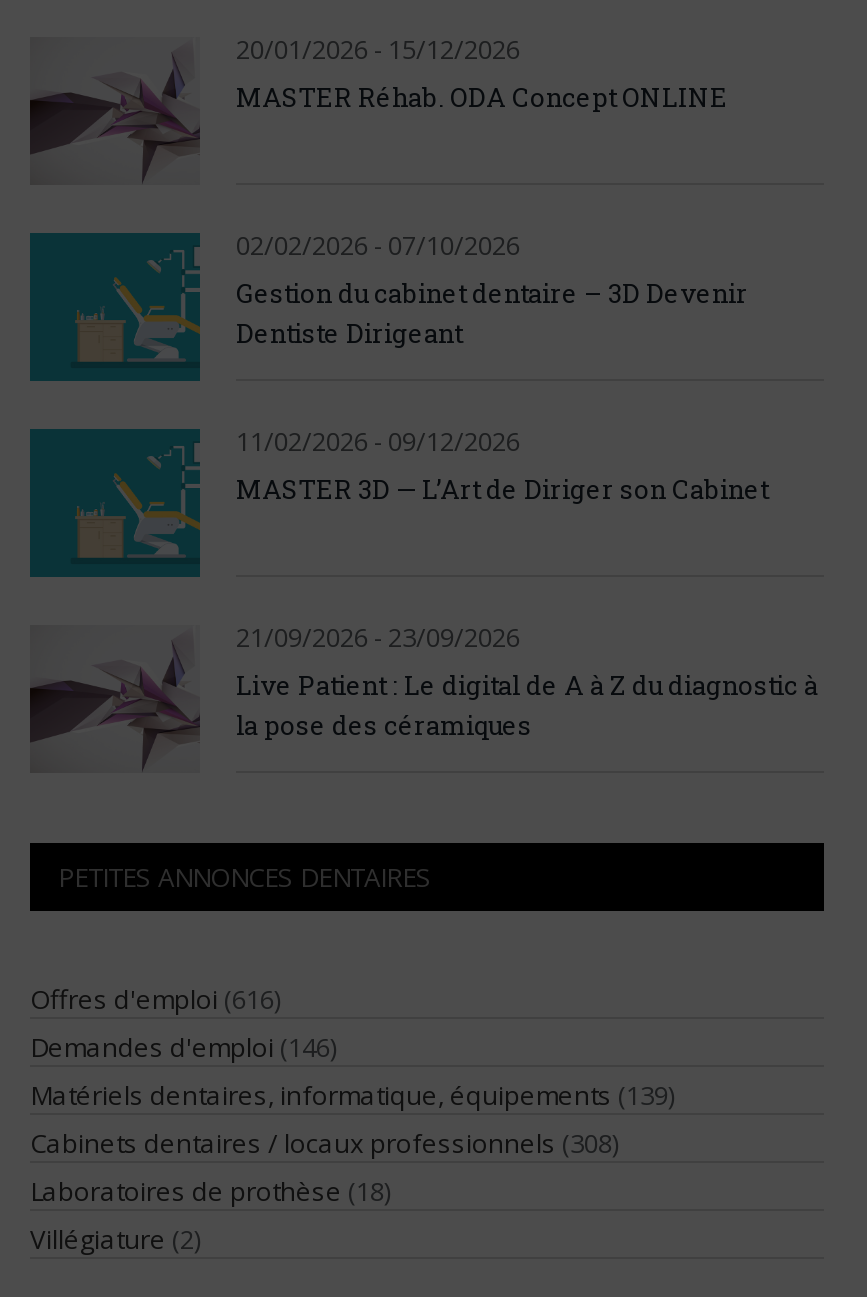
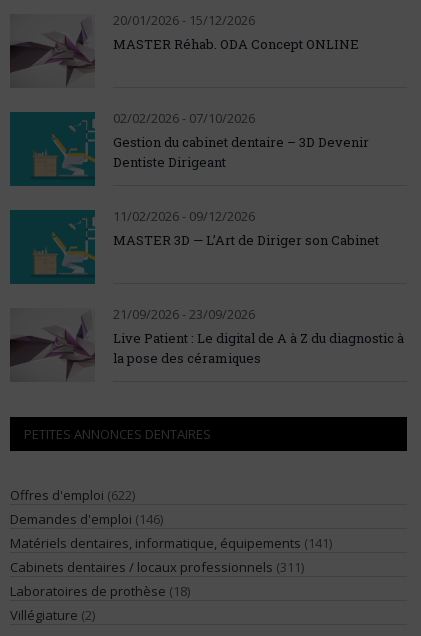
- Offres d'emploi (616)
+ Offres d'emploi (622)

- Matériels dentaires, informatique, équipements (139)
+ Matériels dentaires, informatique, équipements (141)

- Cabinets dentaires / locaux professionnels (308)
+ Cabinets dentaires / locaux professionnels (311)
